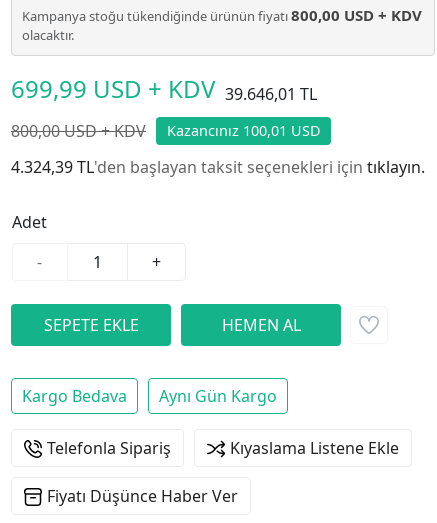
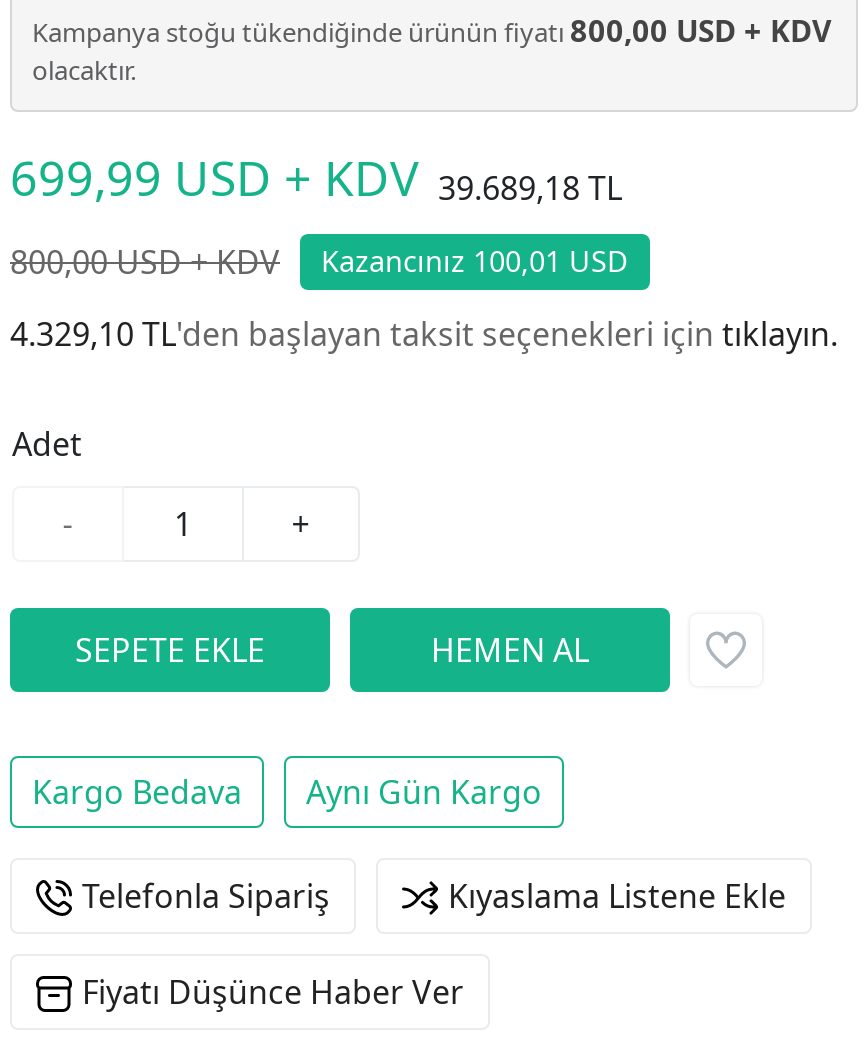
- 699,99 USD + KDV 39.646,01 TL
+ 699,99 USD + KDV 39.689,18 TL

- 4.324,39 TL'den başlayan taksit seçenekleri için tıklayın.
+ 4.329,10 TL'den başlayan taksit seçenekleri için tıklayın.
